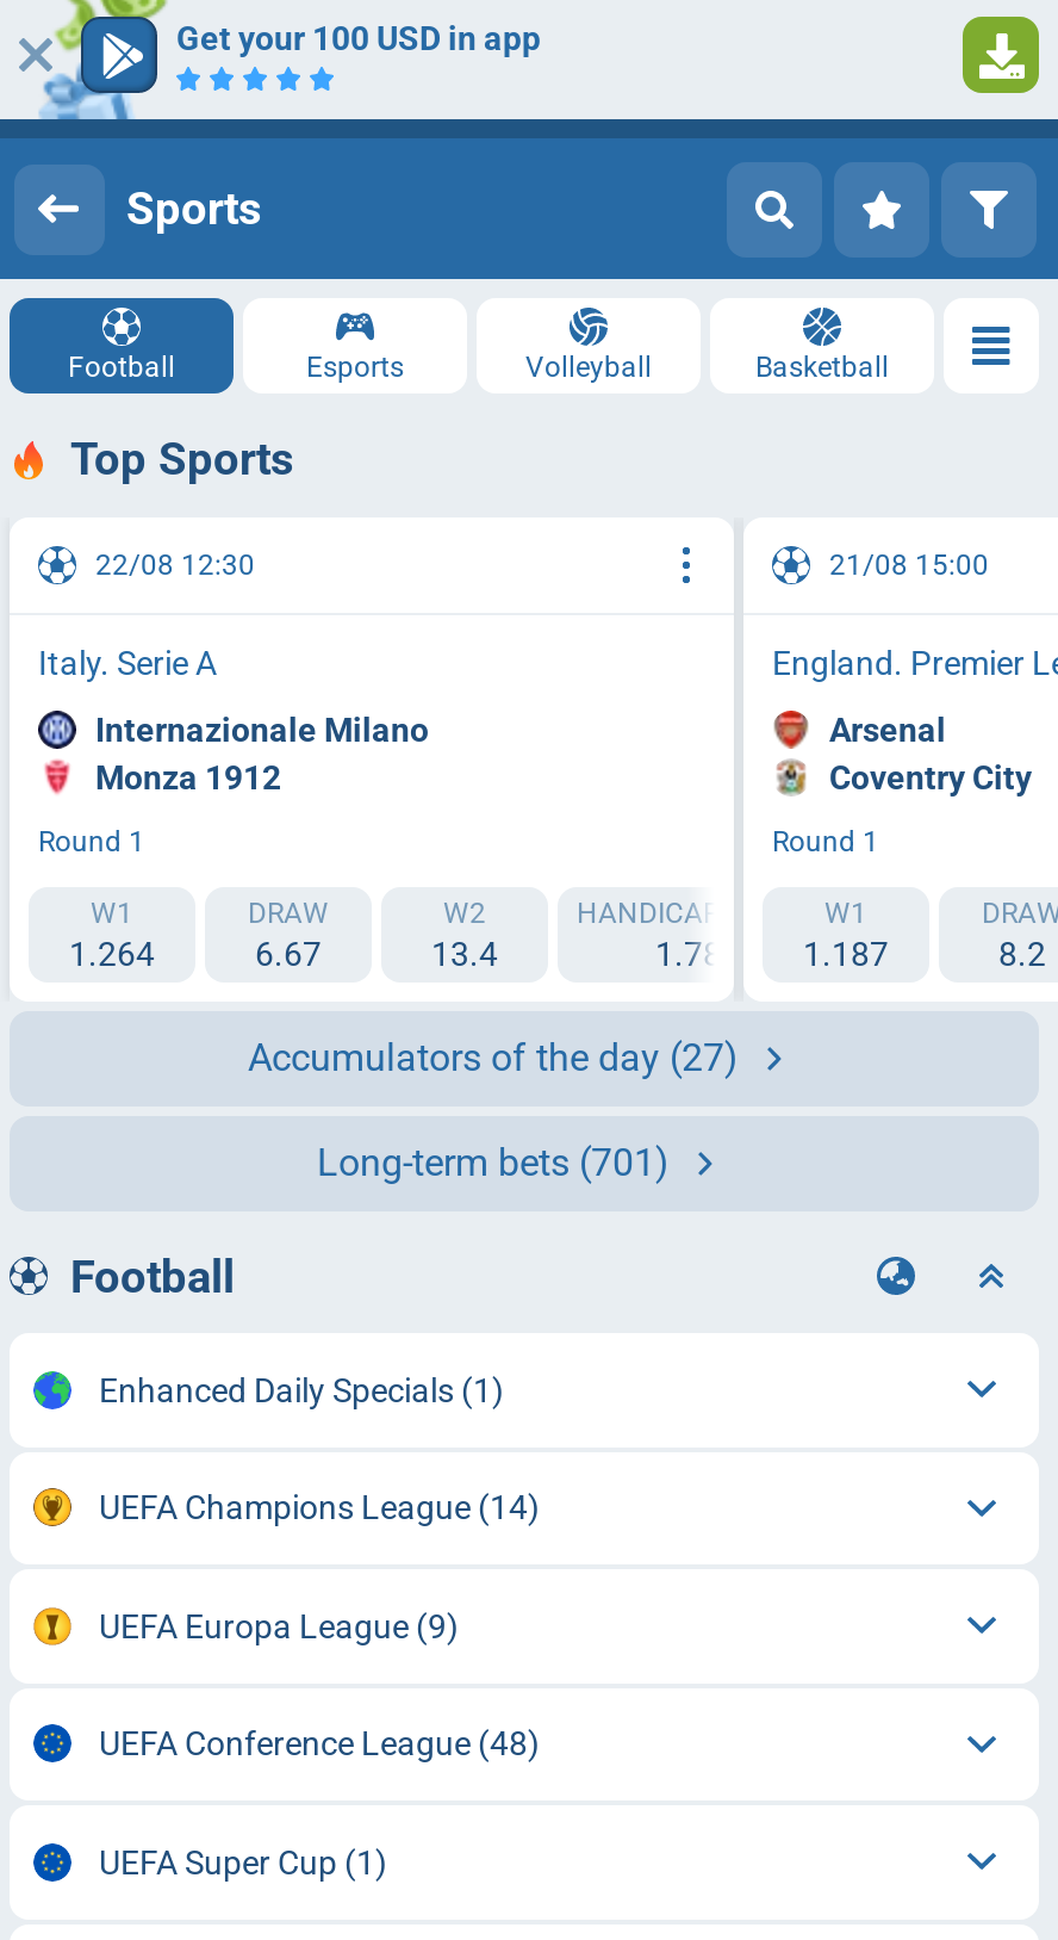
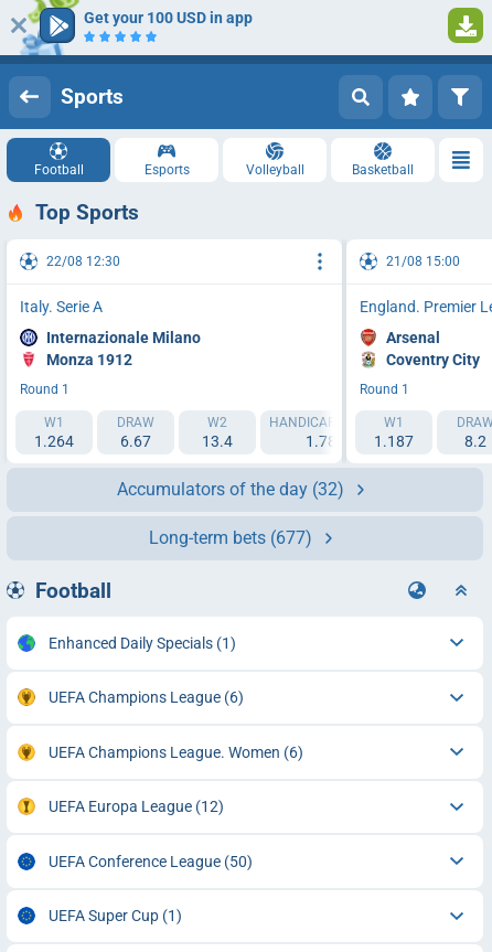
- Accumulators of the day (27)
+ Accumulators of the day (32)

- Long-term bets (701)
+ Long-term bets (677)

- UEFA Champions League (14)
- UEFA Europa League (9)
- UEFA Conference League (48)
+ UEFA Champions League (6)
+ UEFA Champions League. Women (6)
+ UEFA Europa League (12)
+ UEFA Conference League (50)
